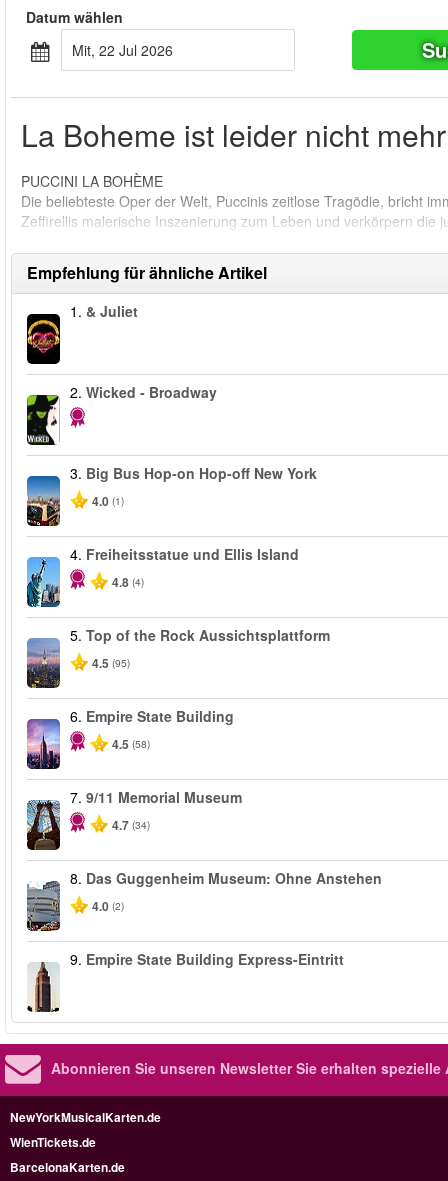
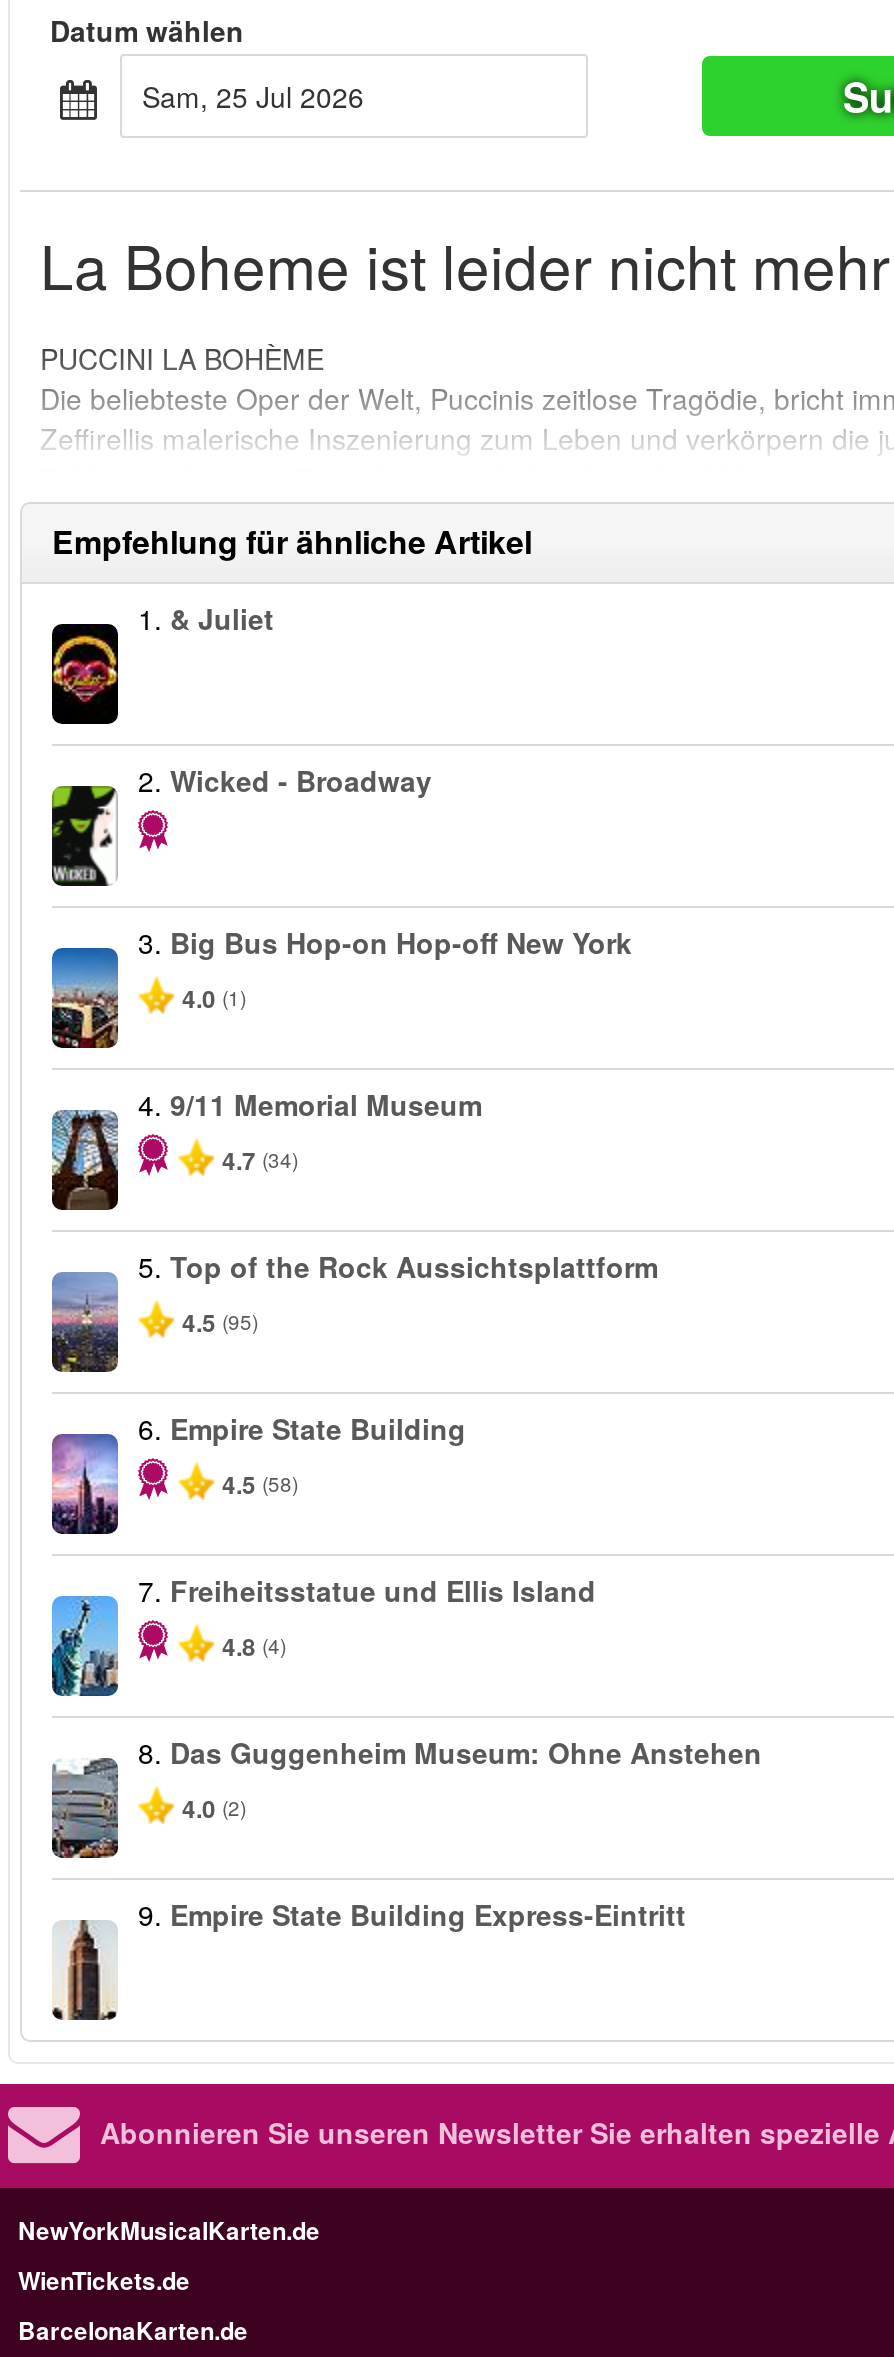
- Mit, 22 Jul 2026
+ Sam, 25 Jul 2026

- 4. Freiheitsstatue und Ellis Island
- 4.8 (4)
+ 4. 9/11 Memorial Museum
+ 4.7 (34)

moved down: [image]

- 7. 9/11 Memorial Museum
- 4.7 (34)
+ 7. Freiheitsstatue und Ellis Island
+ 4.8 (4)

moved up: [image]
